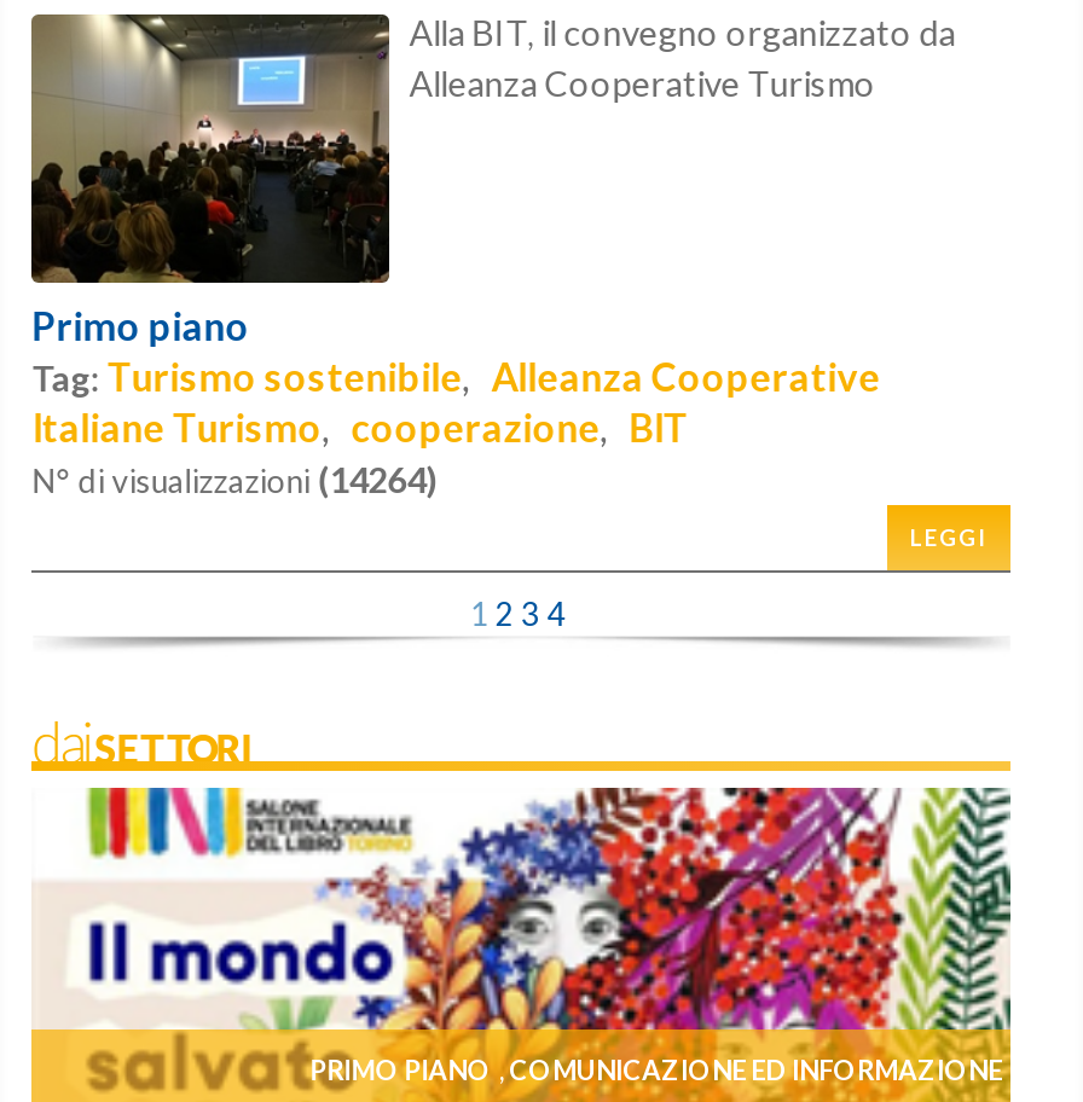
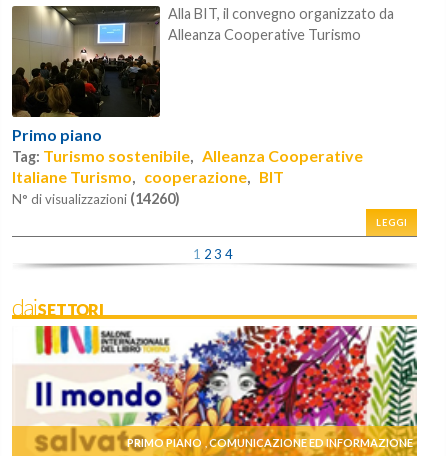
- N° di visualizzazioni (14264)
+ N° di visualizzazioni (14260)
